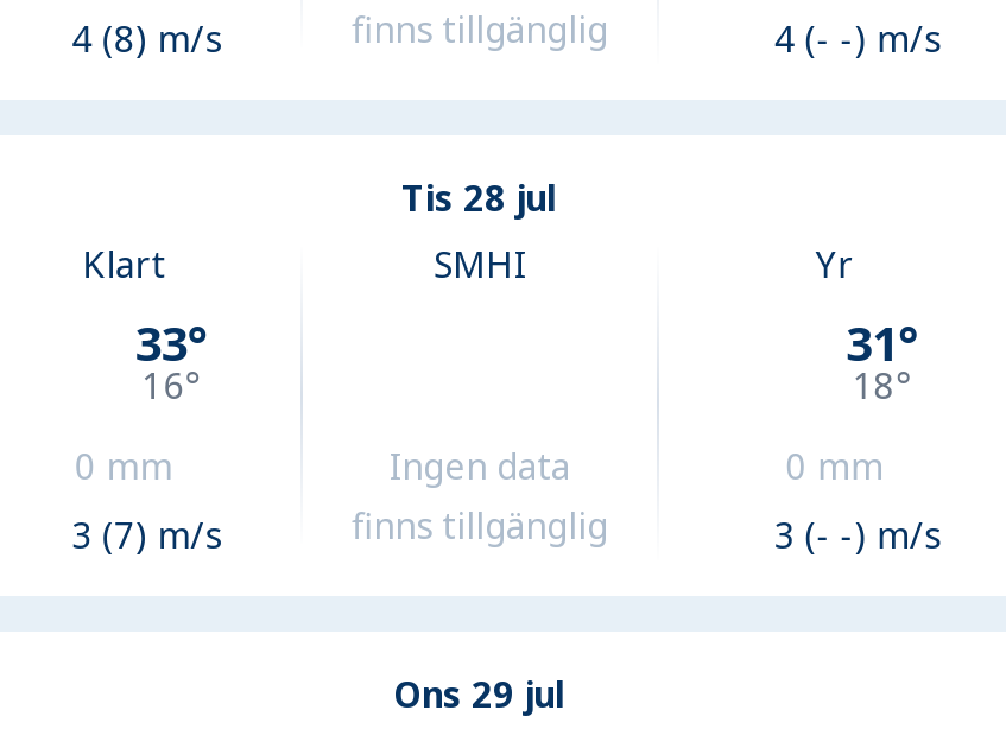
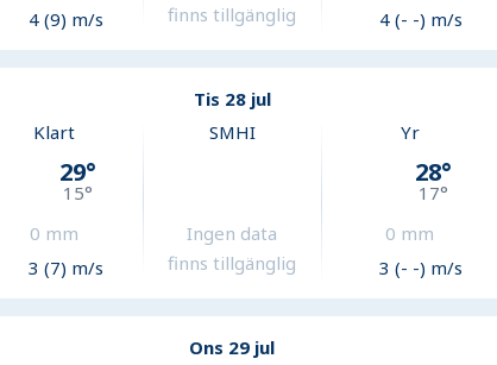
- 4 (8) m/s
+ 4 (9) m/s

- 33°
+ 29°

- 31°
+ 28°

- 16°
+ 15°

- 18°
+ 17°
